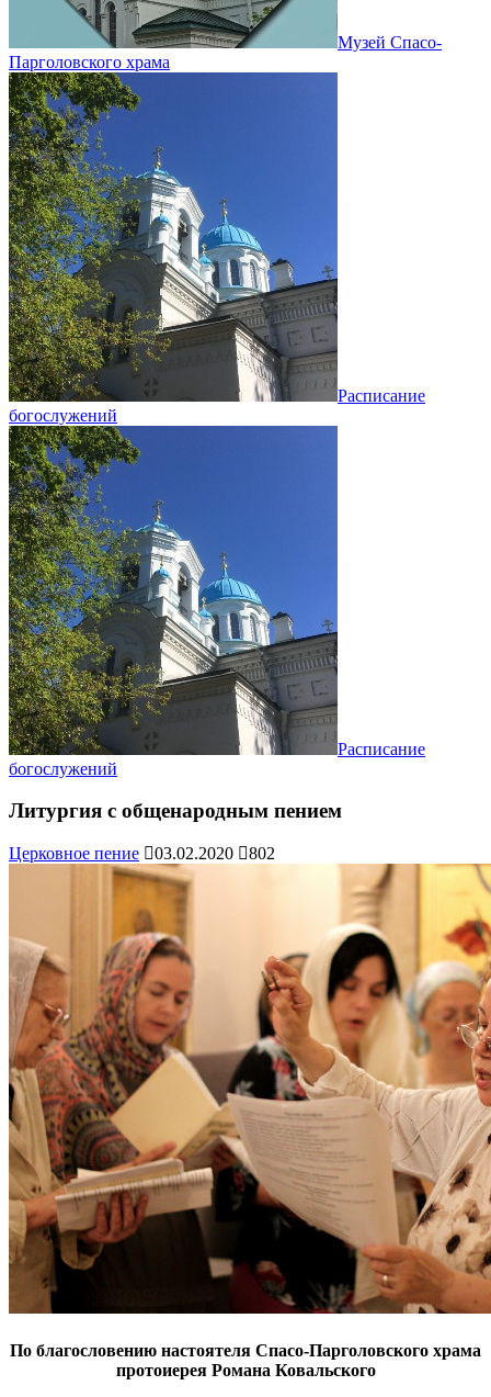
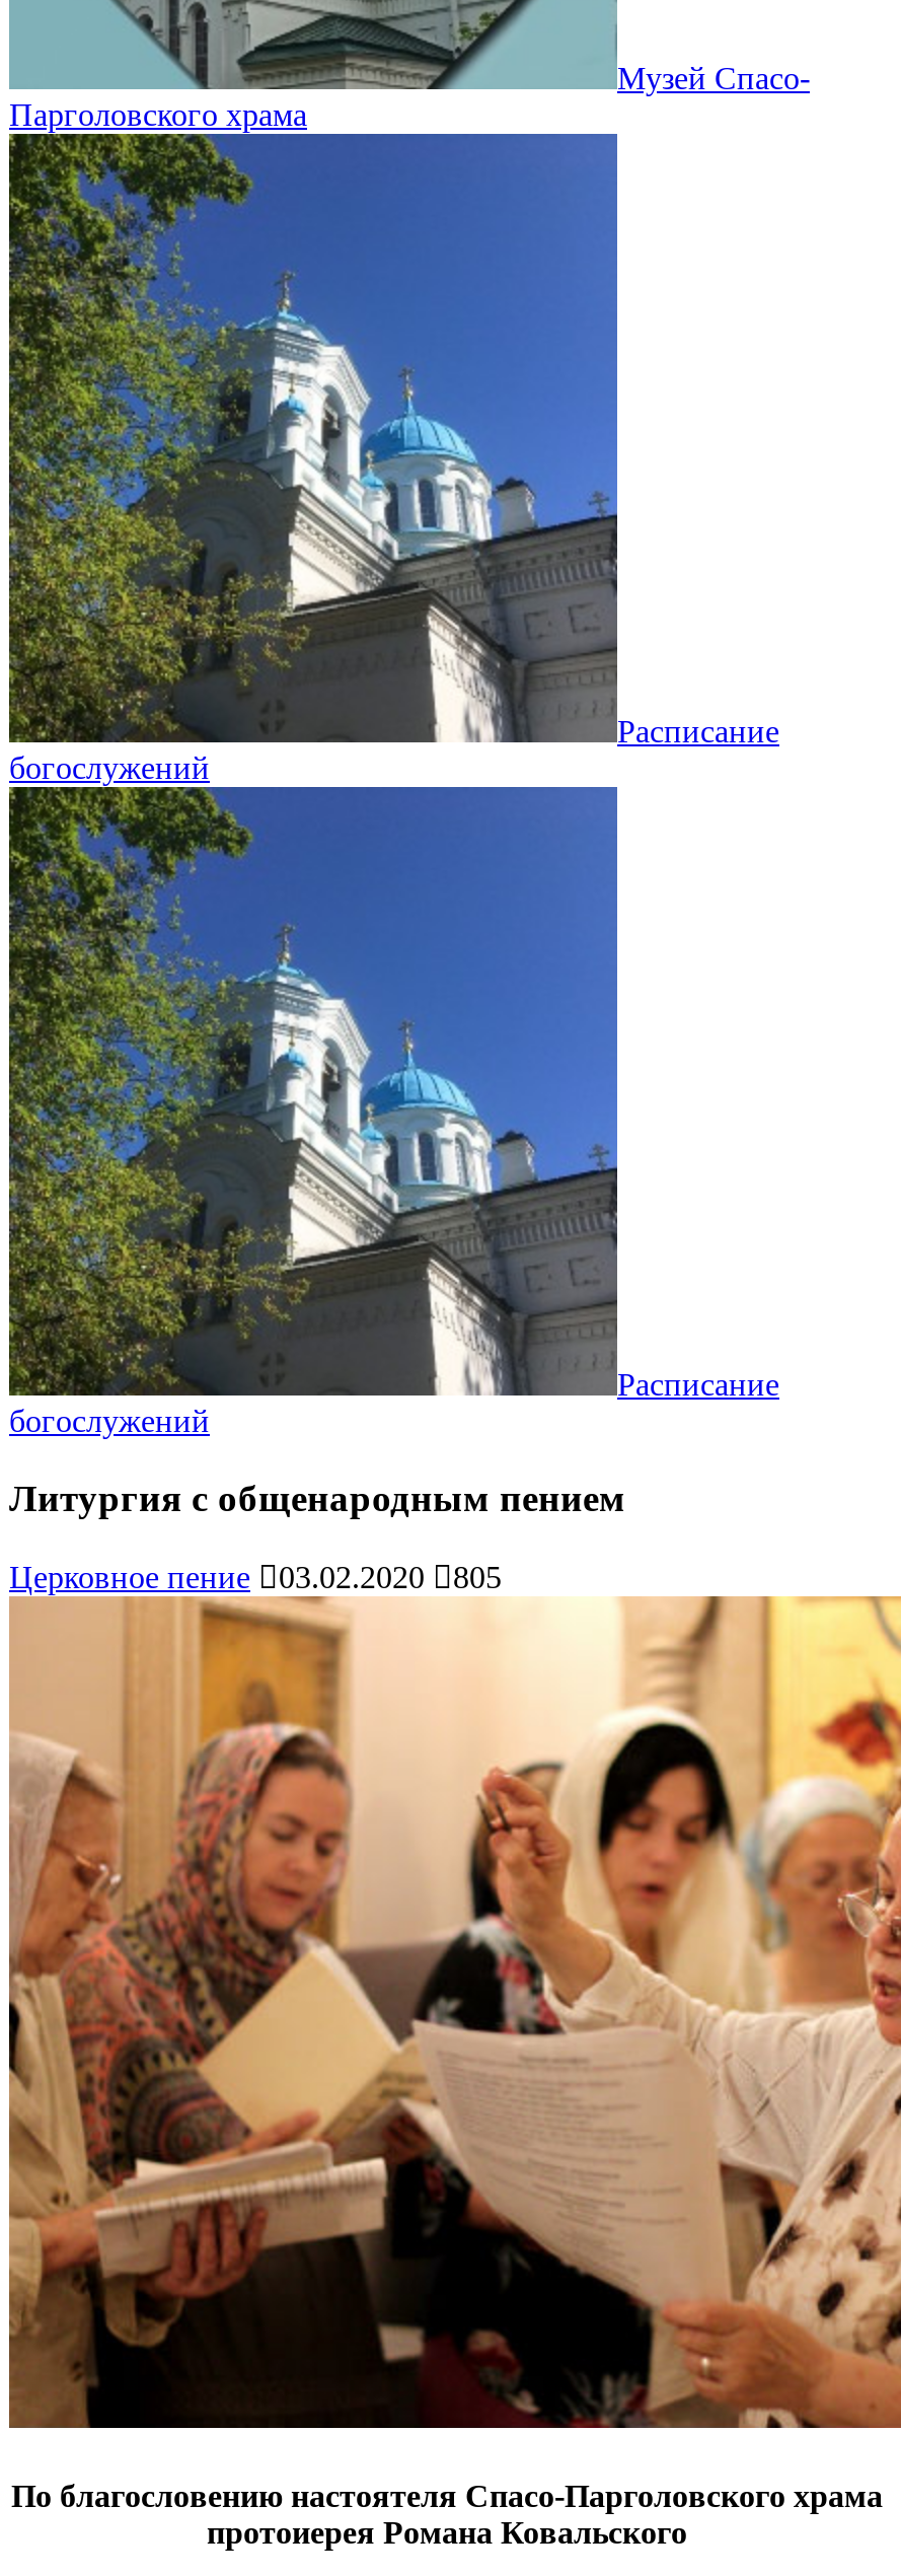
- Церковное пение 03.02.2020 802
+ Церковное пение 03.02.2020 805
